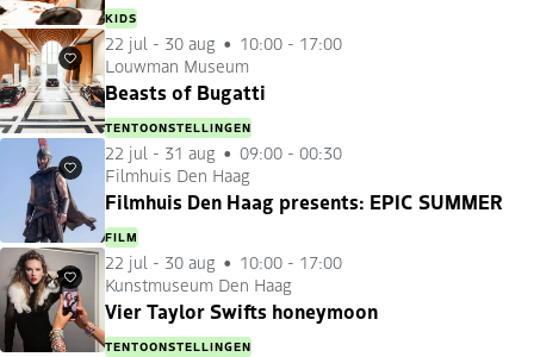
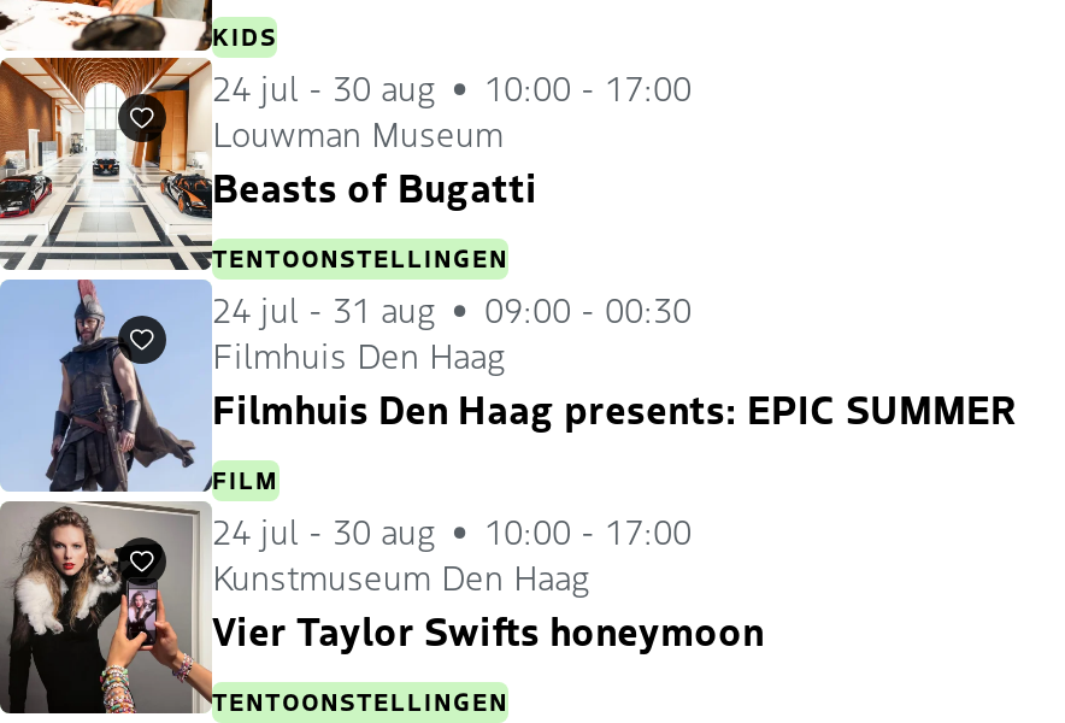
- 22 jul - 30 aug 10:00 - 17:00
+ 24 jul - 30 aug 10:00 - 17:00

- 22 jul - 31 aug 09:00 - 00:30
+ 24 jul - 31 aug 09:00 - 00:30

- 22 jul - 30 aug 10:00 - 17:00
+ 24 jul - 30 aug 10:00 - 17:00
